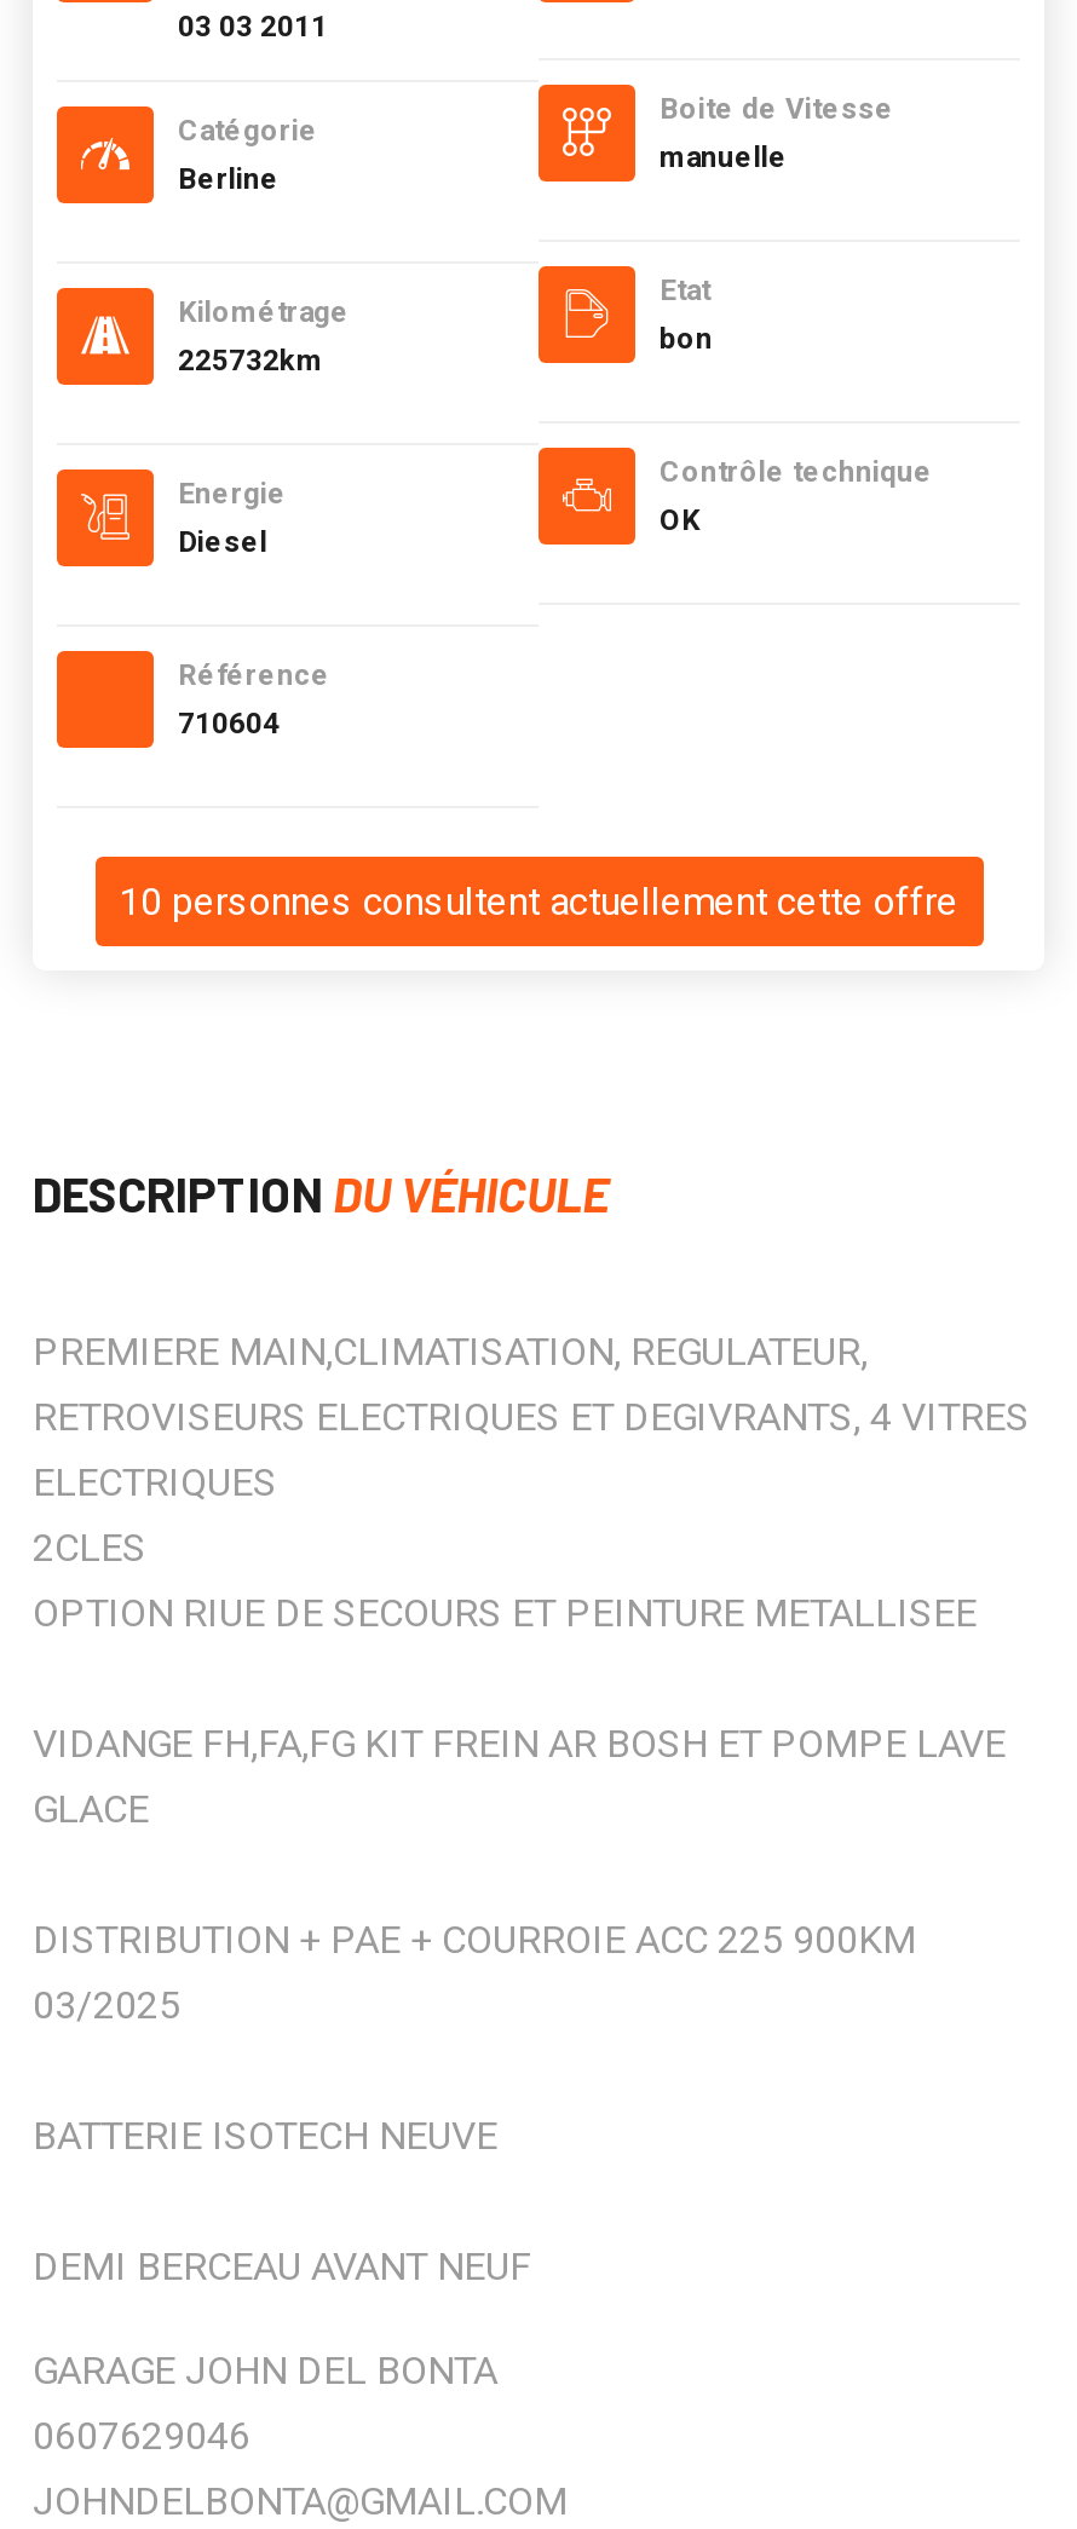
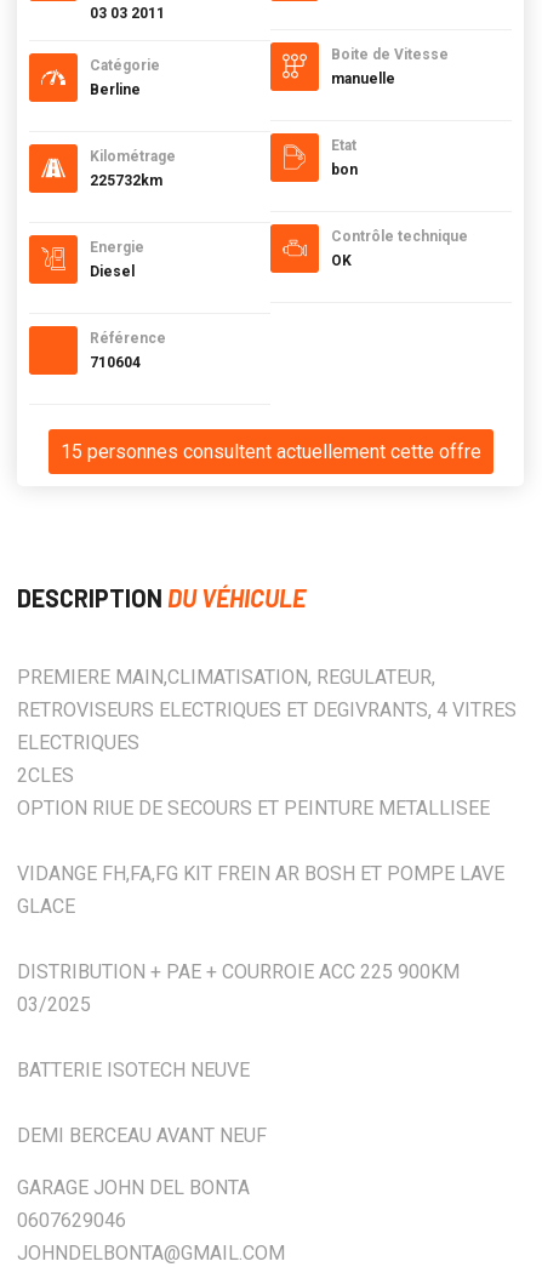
- 10 personnes consultent actuellement cette offre
+ 15 personnes consultent actuellement cette offre
